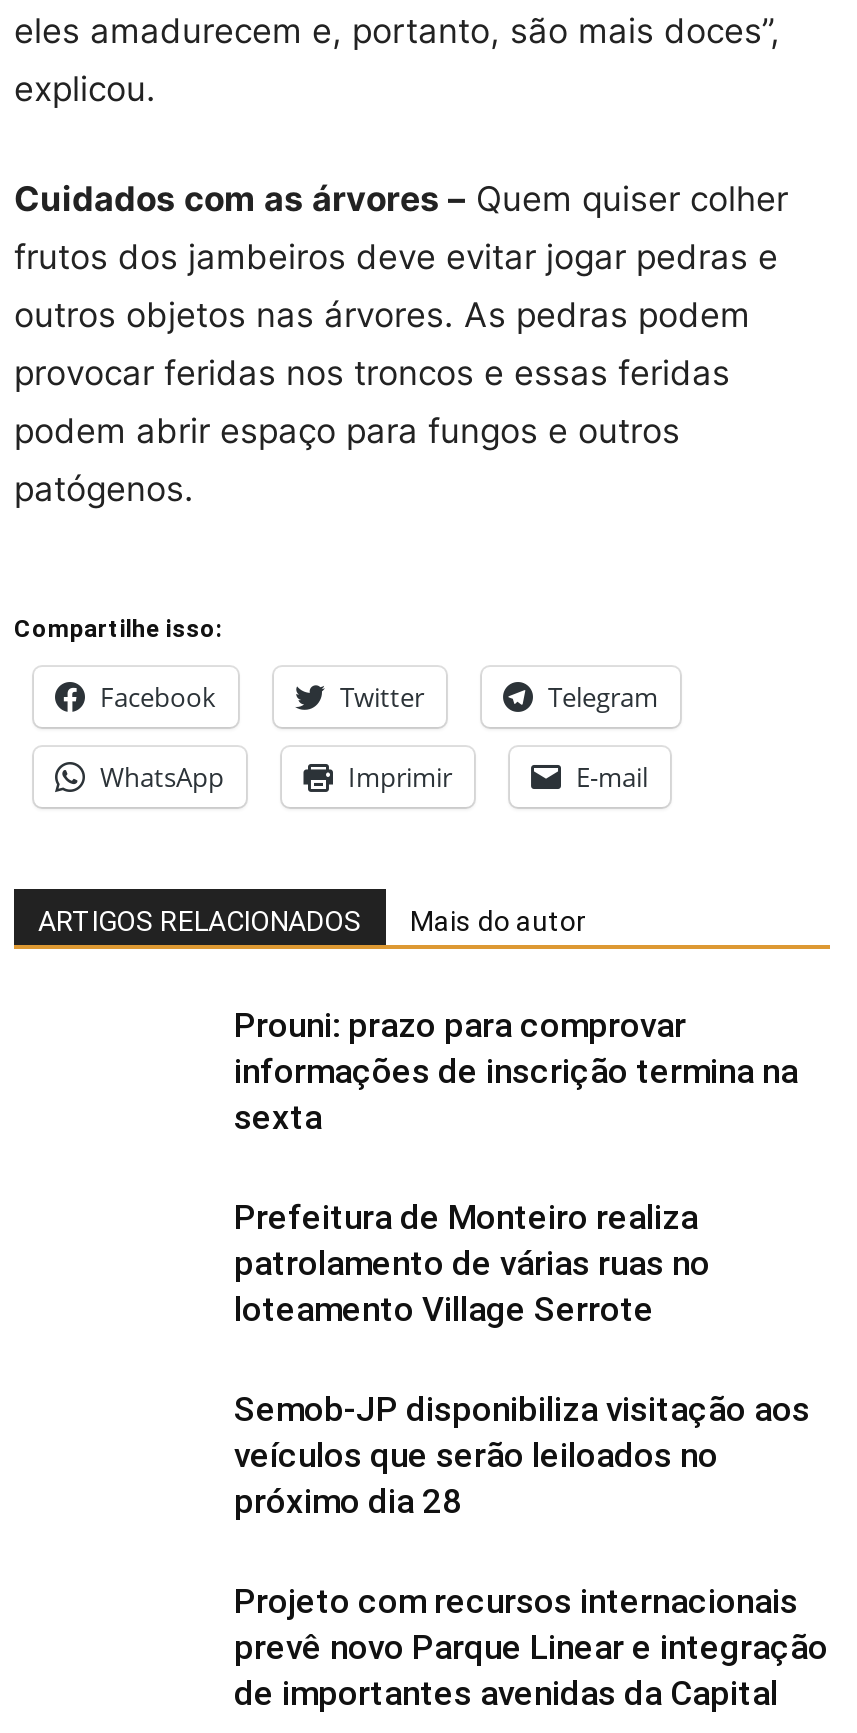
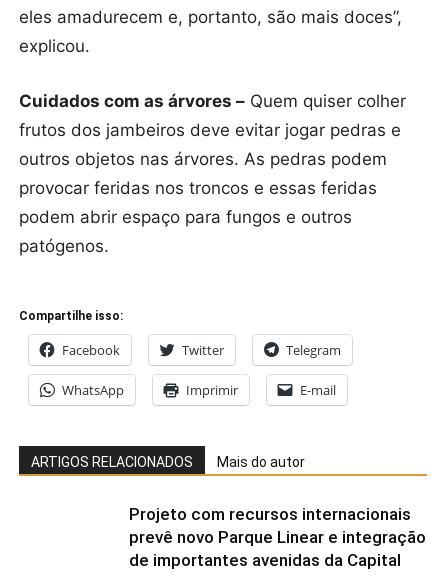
- Prouni: prazo para comprovar
- informações de inscrição termina na
- sexta
- Prefeitura de Monteiro realiza
- patrolamento de várias ruas no
- loteamento Village Serrote
- Semob-JP disponibiliza visitação aos
- veículos que serão leiloados no
- próximo dia 28
